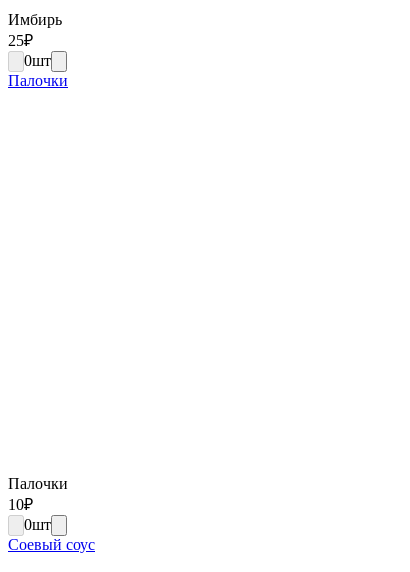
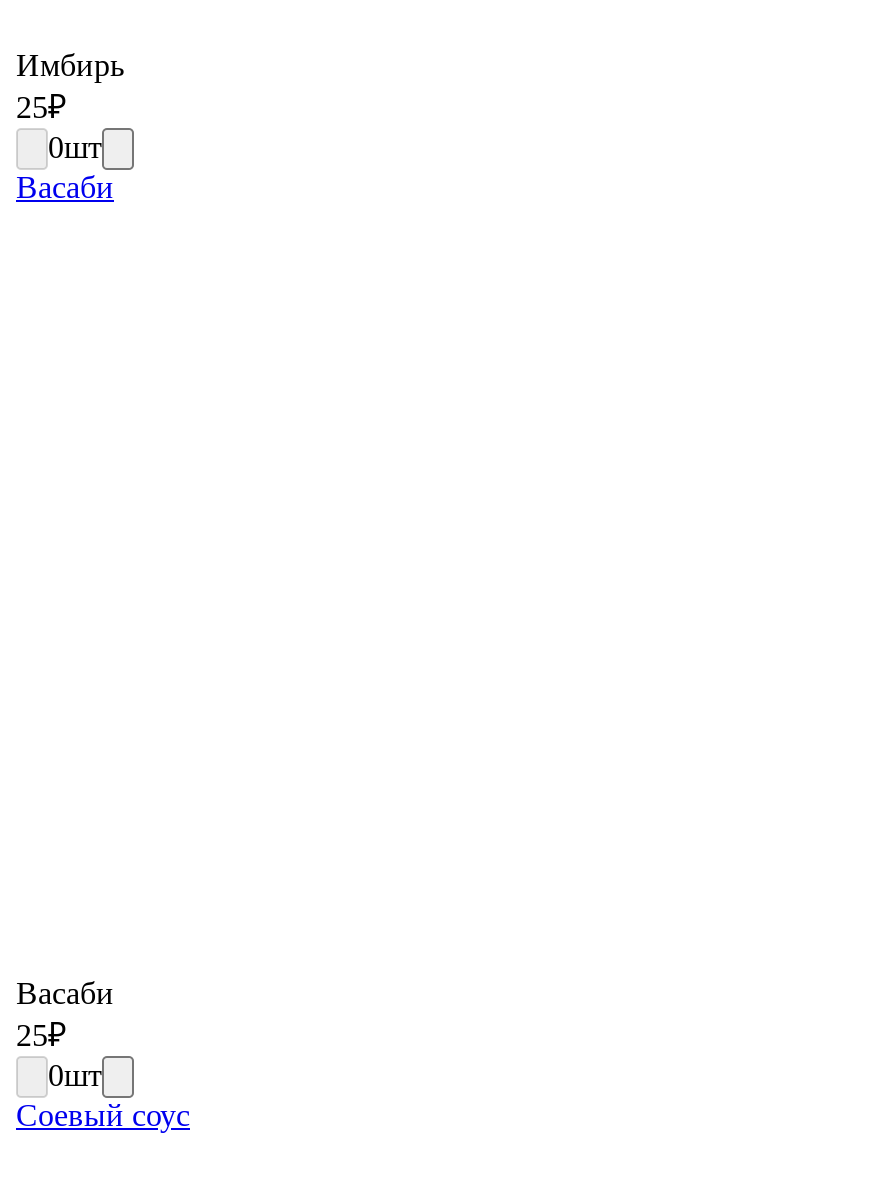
- Палочки
+ Васаби

- Палочки
- 10₽
+ Васаби
+ 25₽
